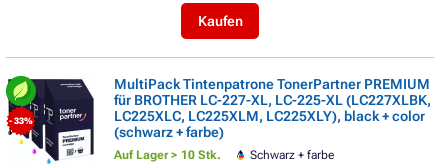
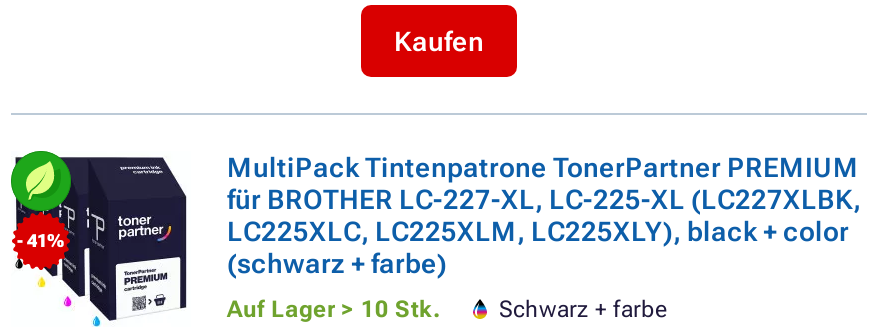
- - 33%
+ - 41%
